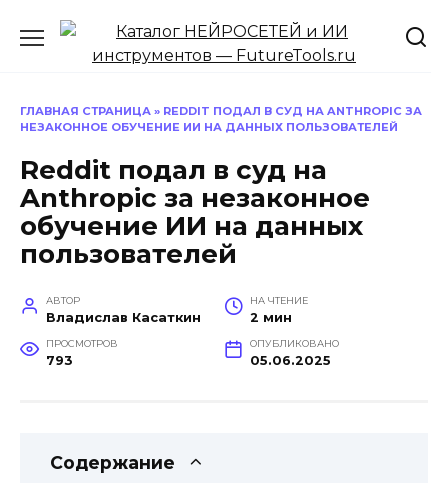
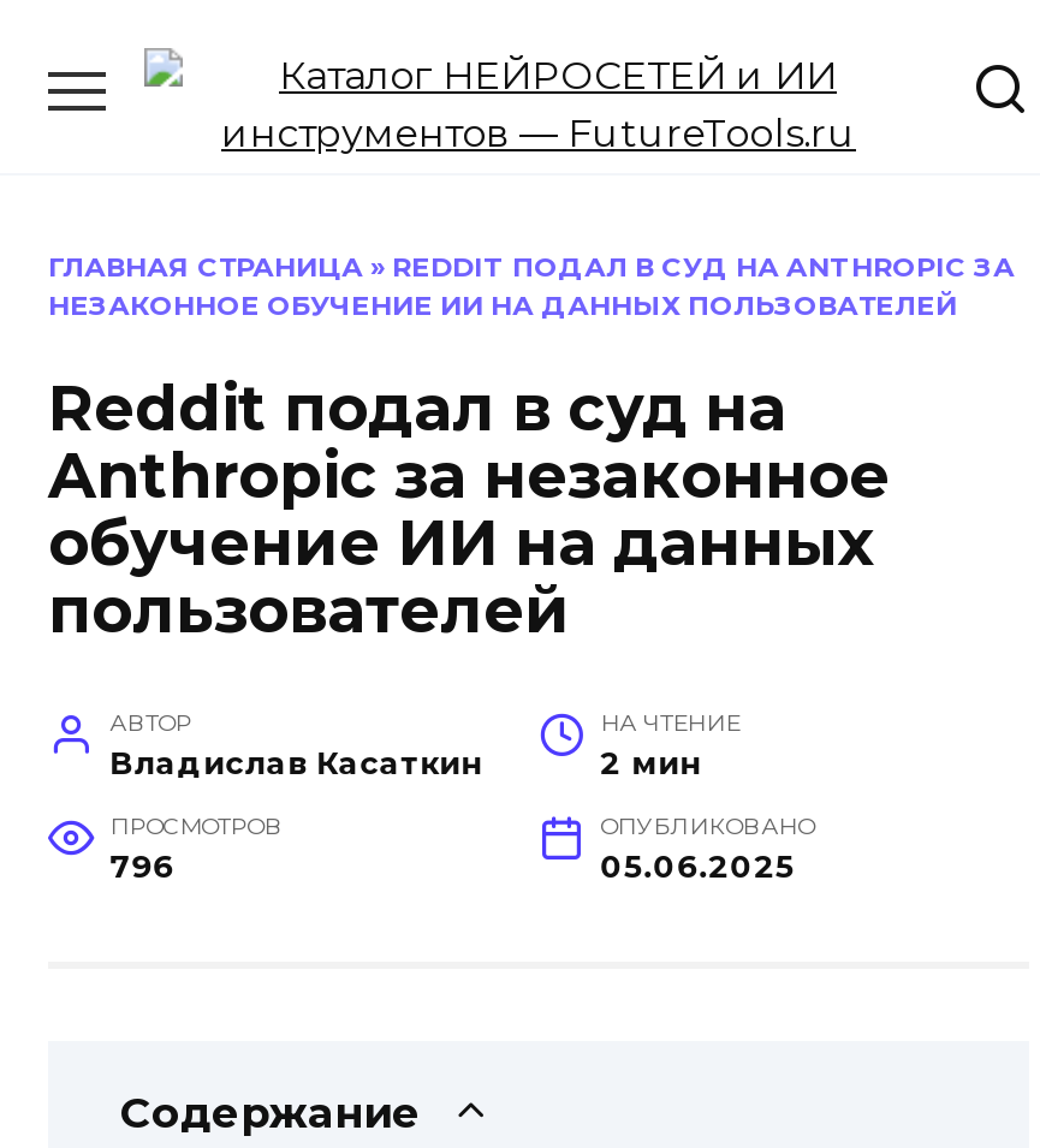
- 793
+ 796
